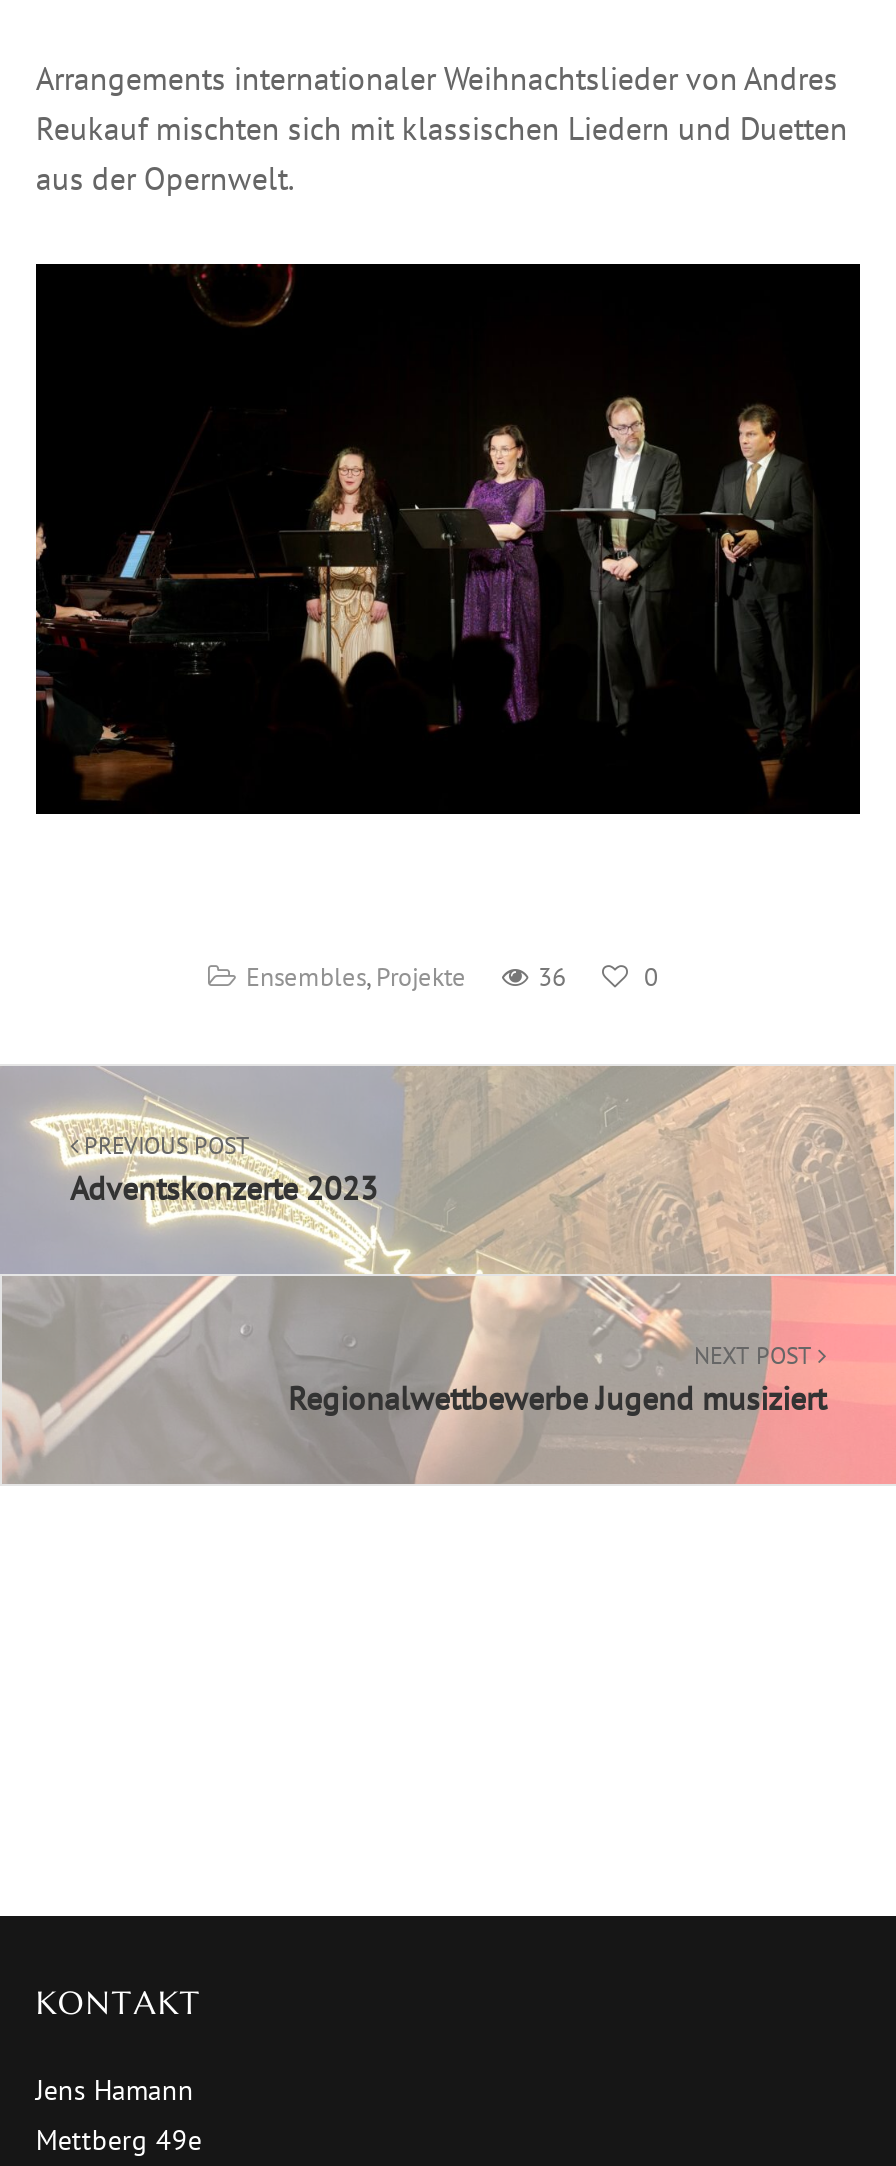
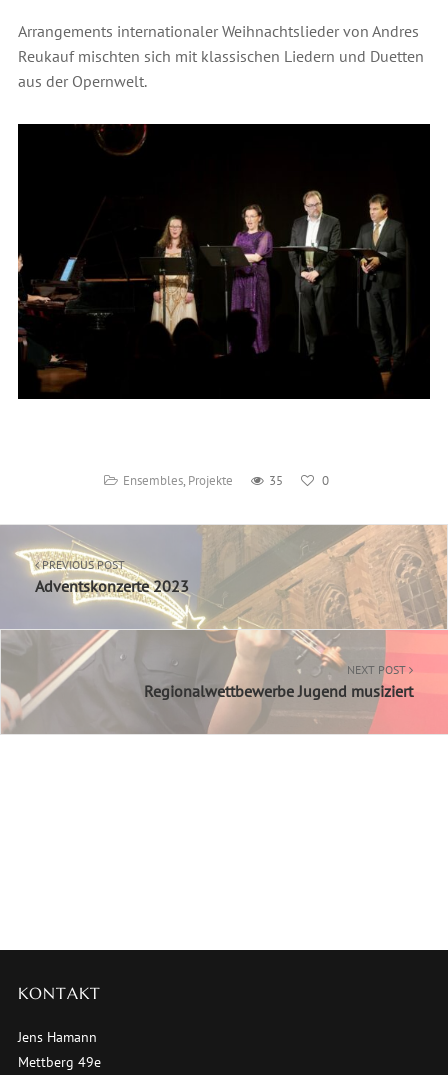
- 36
+ 35
